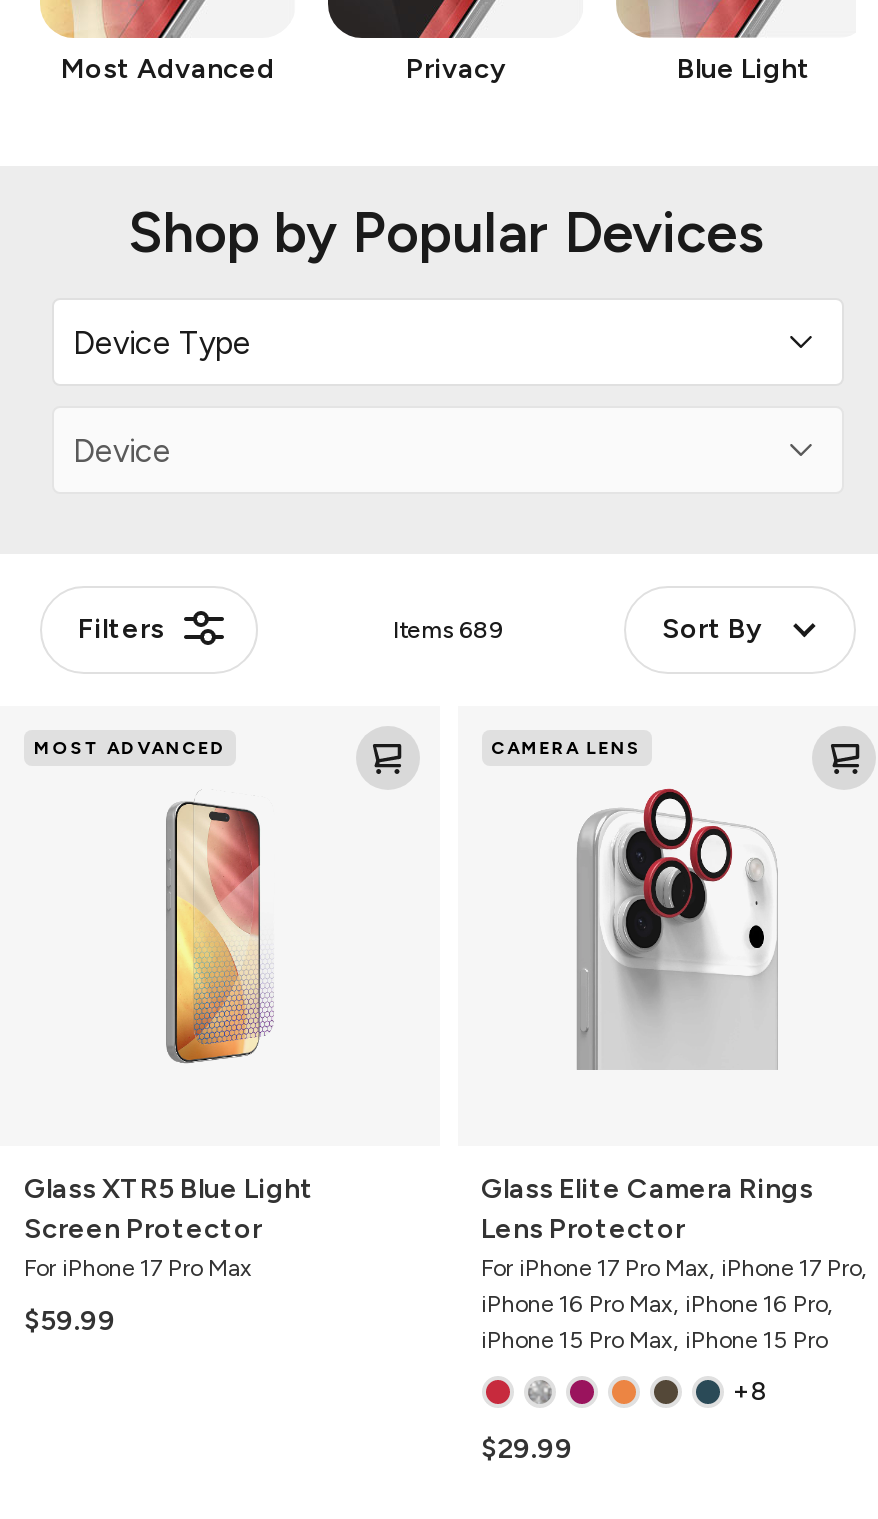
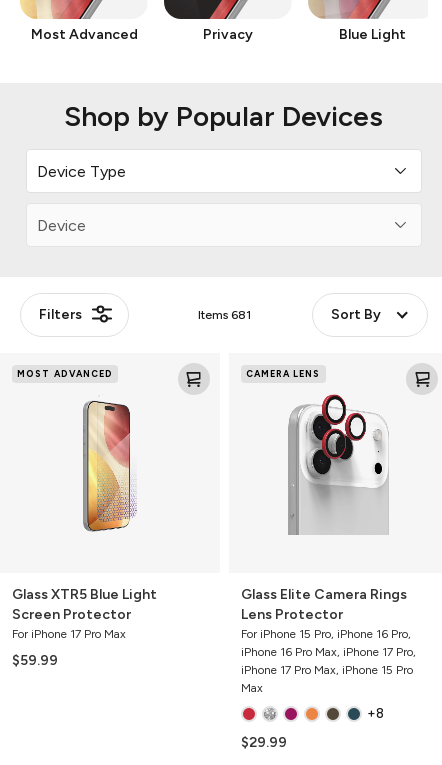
- Items 689
+ Items 681

- For iPhone 17 Pro Max, iPhone 17 Pro,
- iPhone 16 Pro Max, iPhone 16 Pro,
- iPhone 15 Pro Max, iPhone 15 Pro
+ For iPhone 15 Pro, iPhone 16 Pro,
+ iPhone 16 Pro Max, iPhone 17 Pro,
+ iPhone 17 Pro Max, iPhone 15 Pro
+ Max
